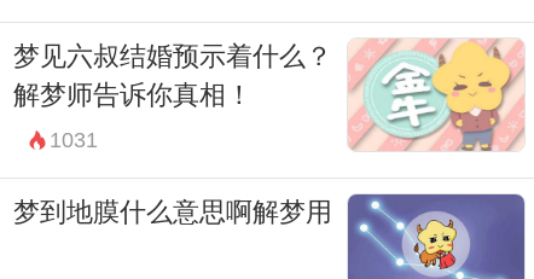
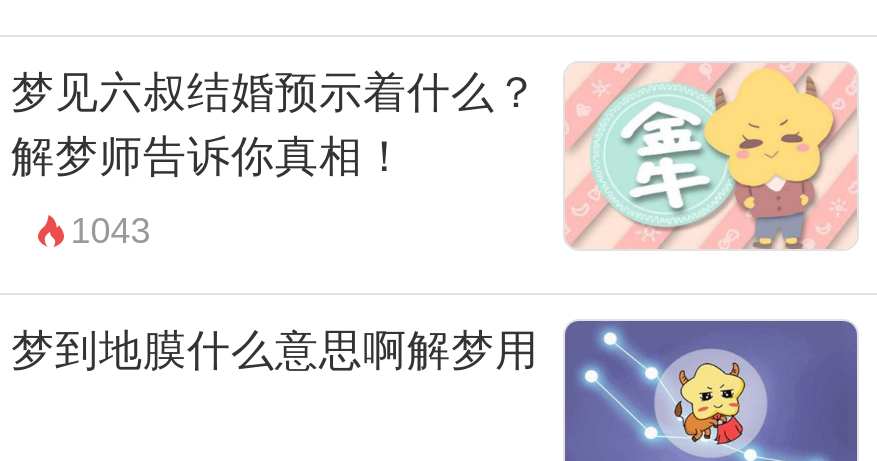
- 1031
+ 1043
